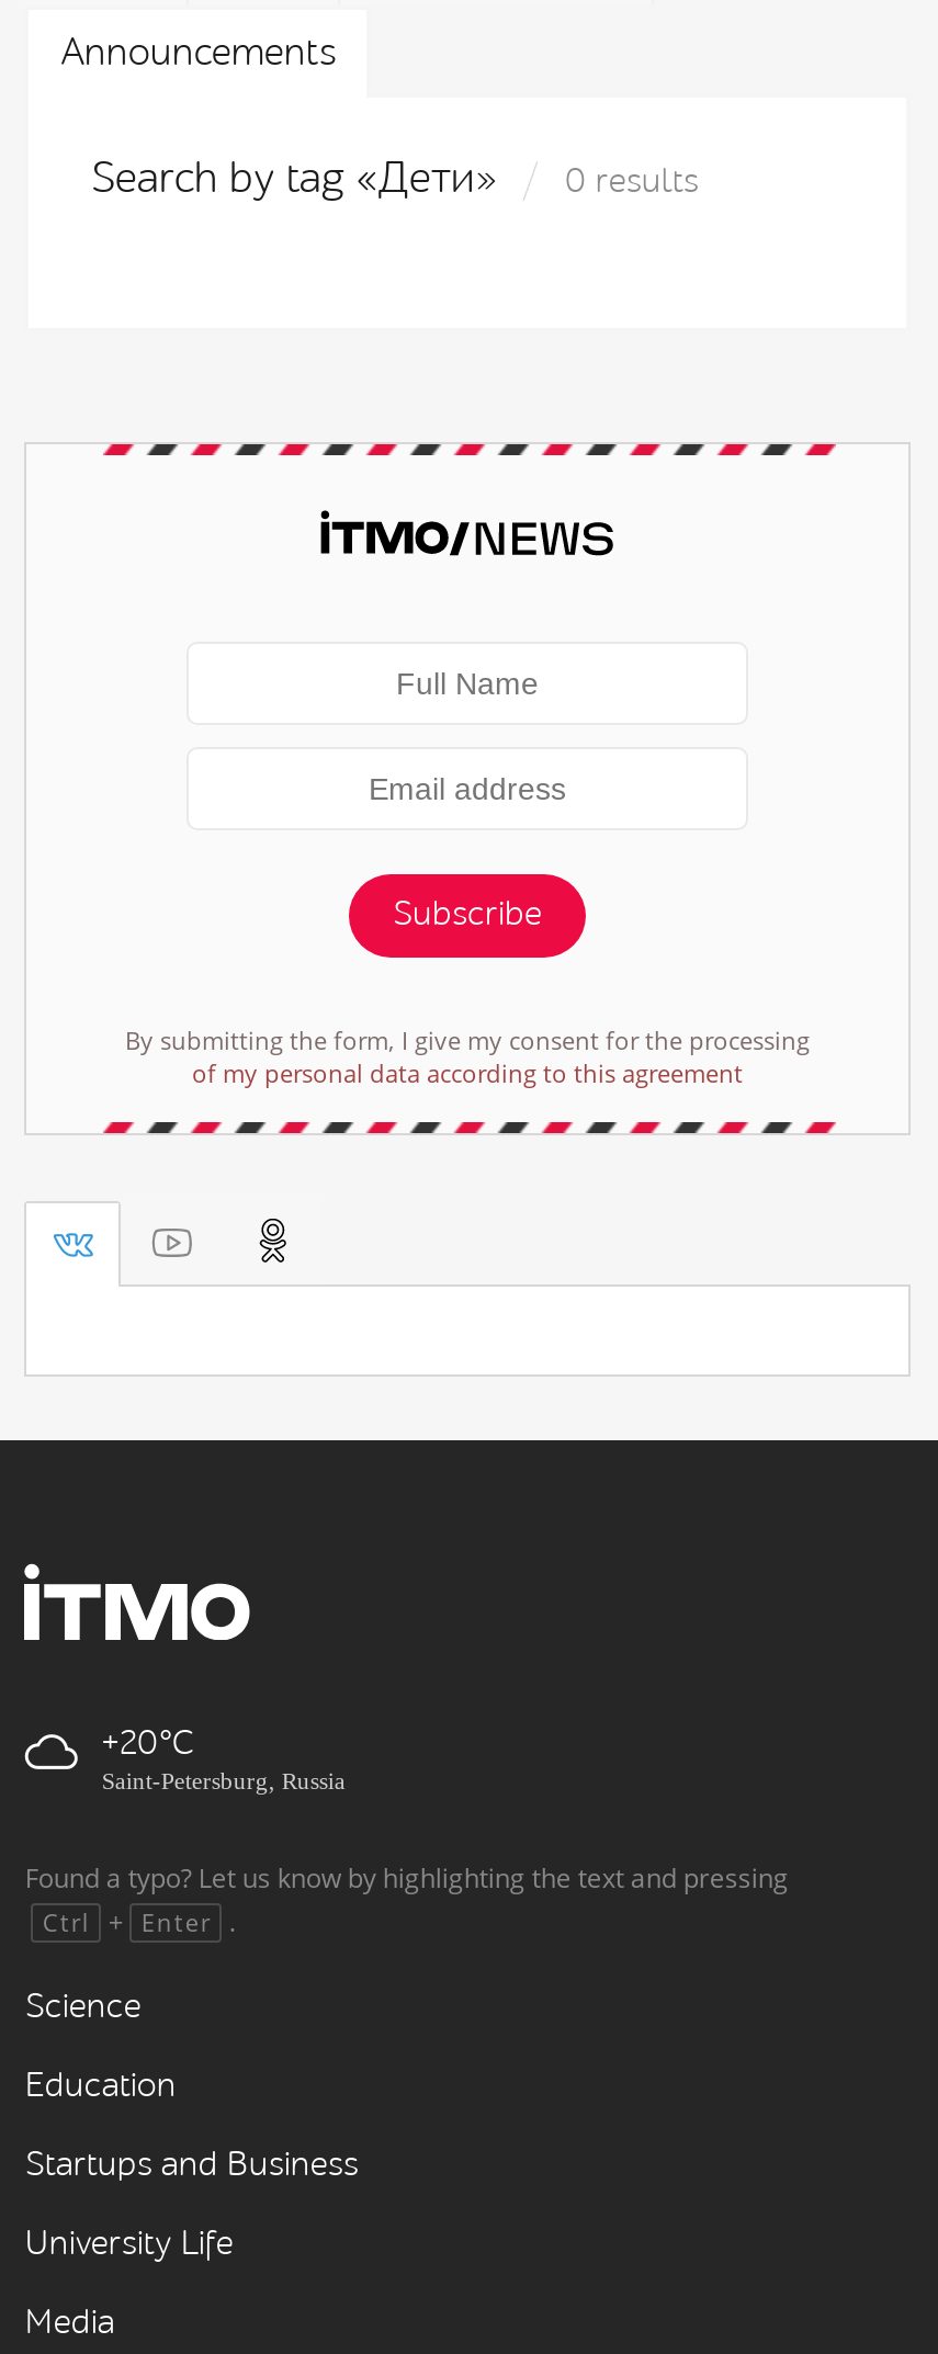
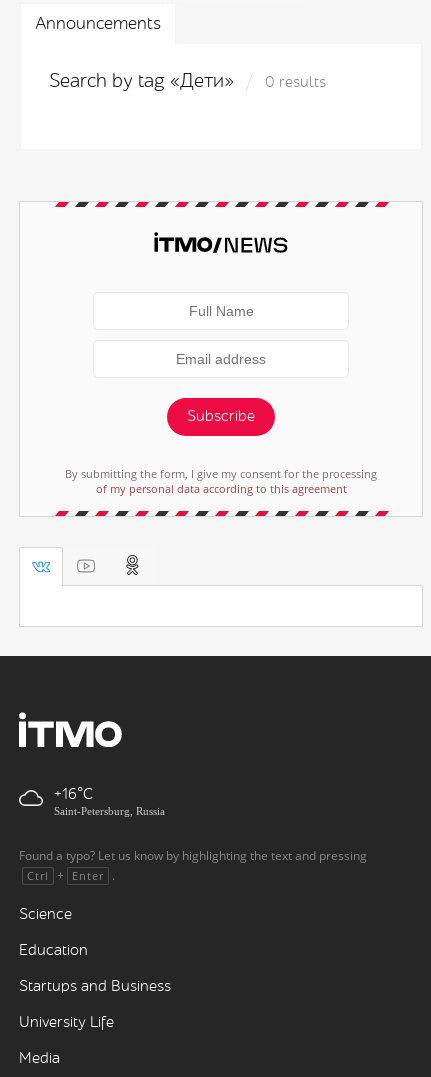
- +20
+ +16
